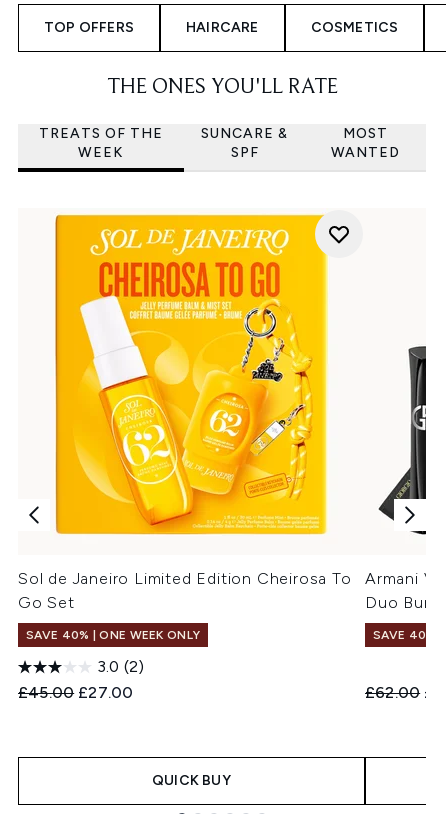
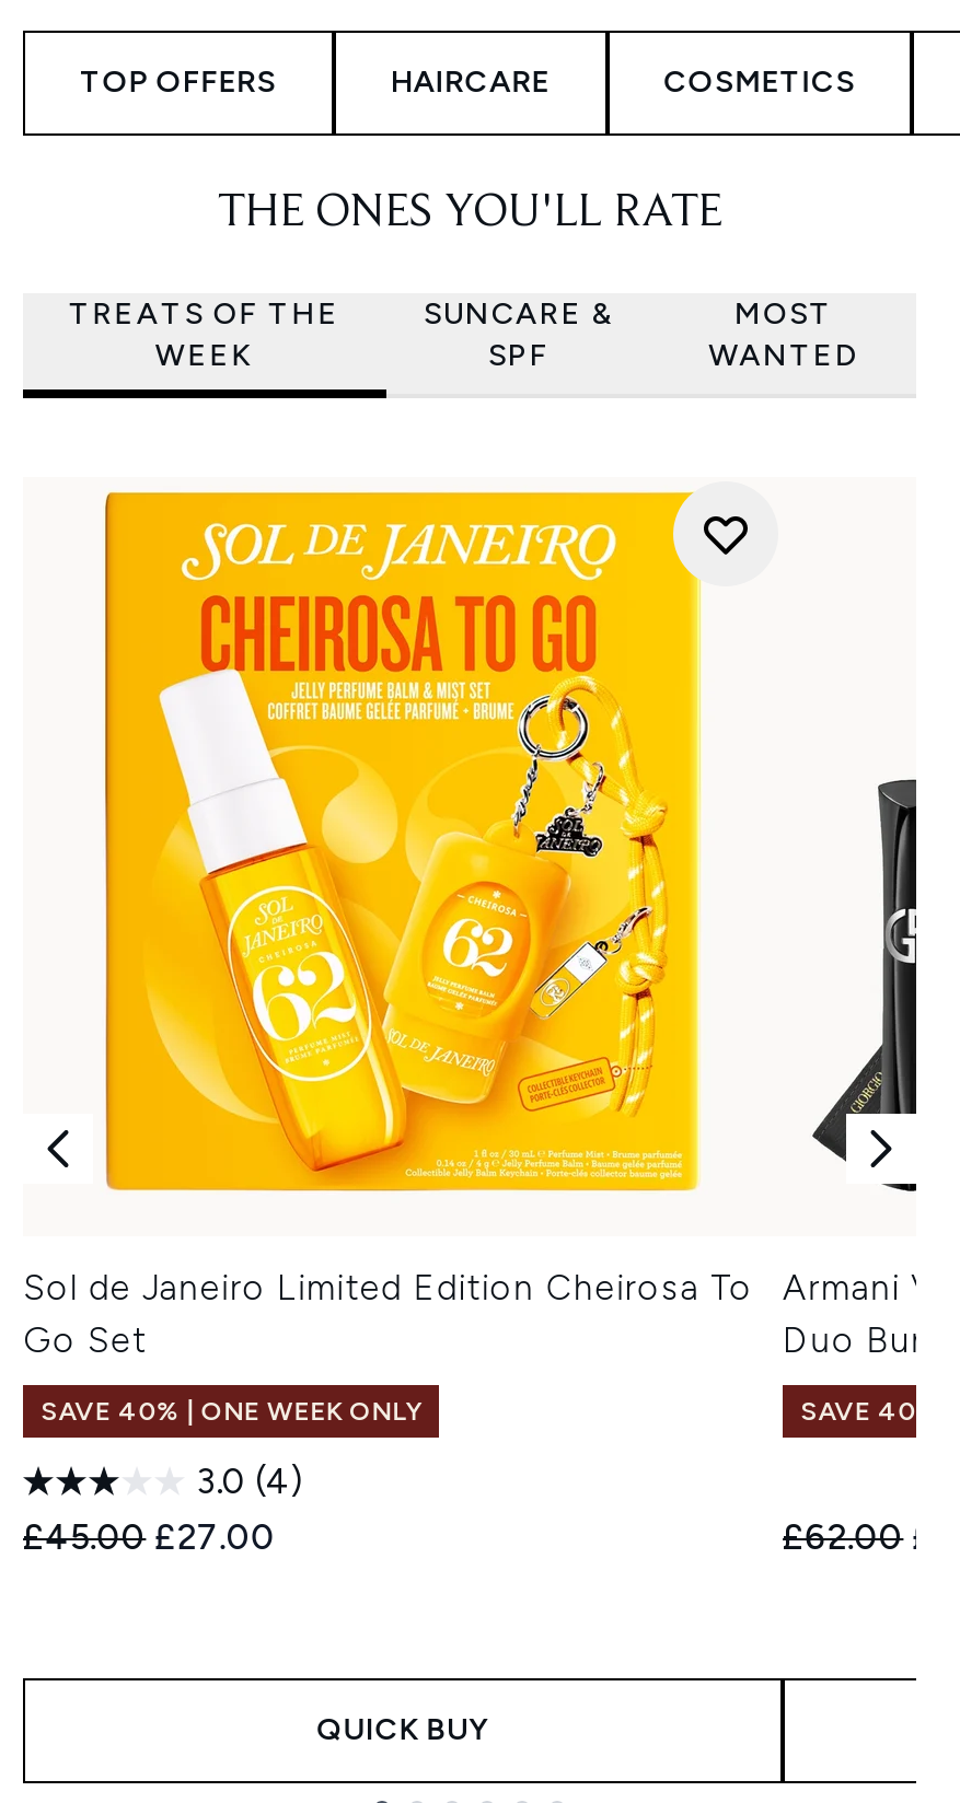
- 3.0 (2)
+ 3.0 (4)
